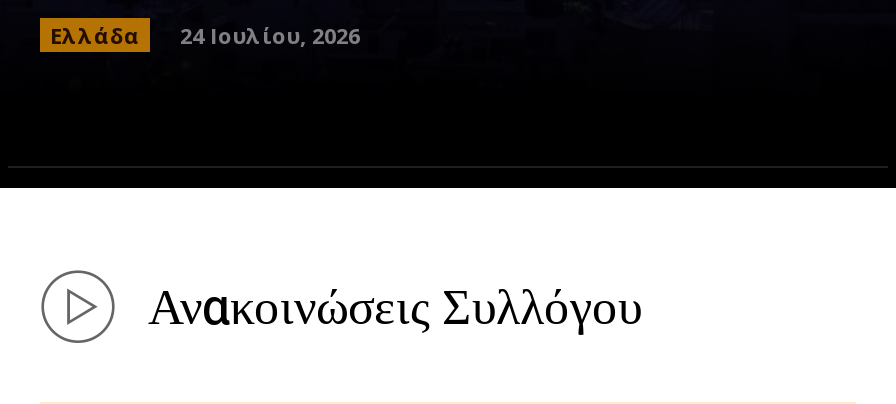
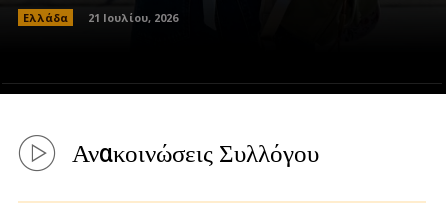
- Ελλάδα 24 Ιουλίου, 2026
+ Ελλάδα 21 Ιουλίου, 2026
